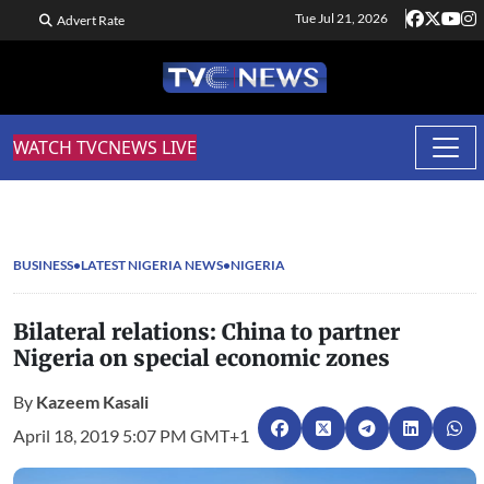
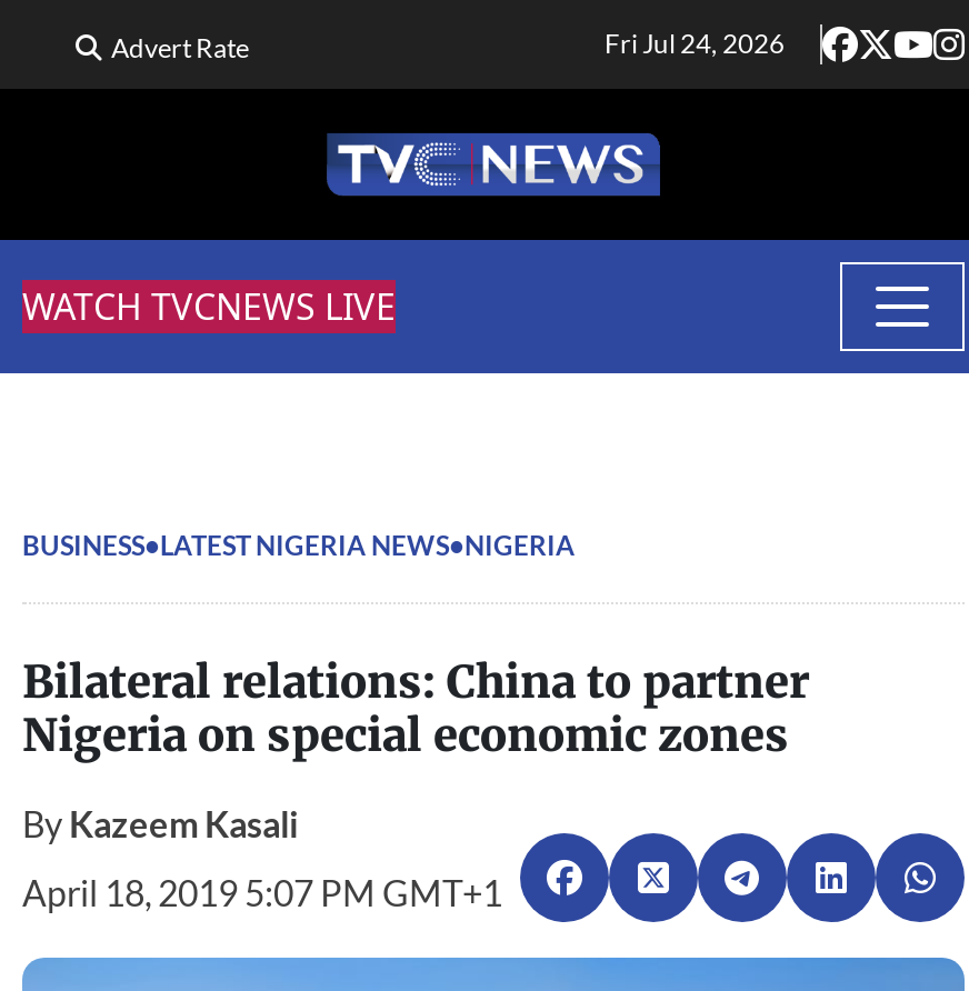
- Tue Jul 21, 2026
+ Fri Jul 24, 2026
